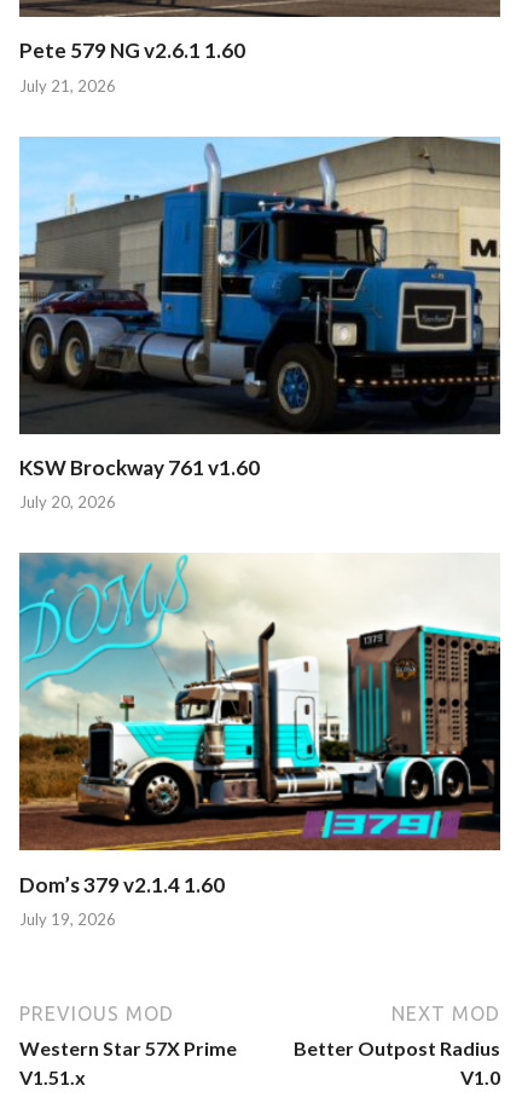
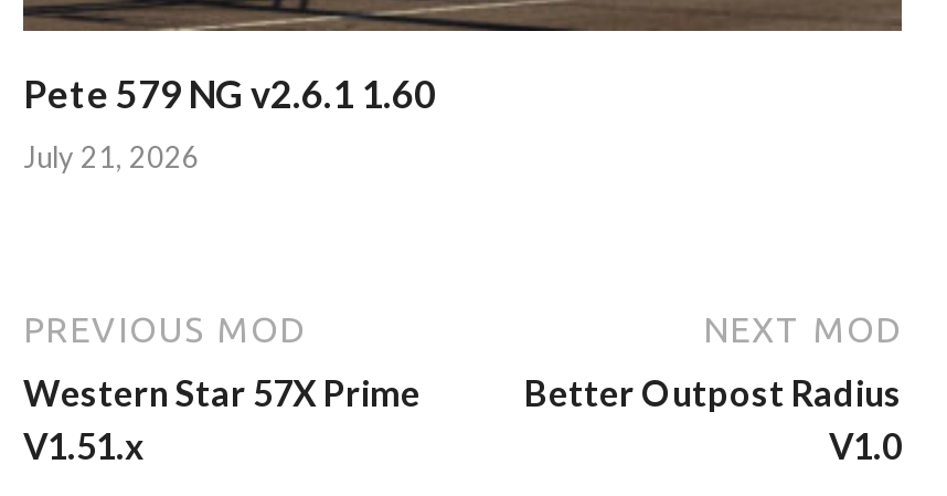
- [image]
- KSW Brockway 761 v1.60
- July 20, 2026

- [image]
- Dom’s 379 v2.1.4 1.60
- July 19, 2026
